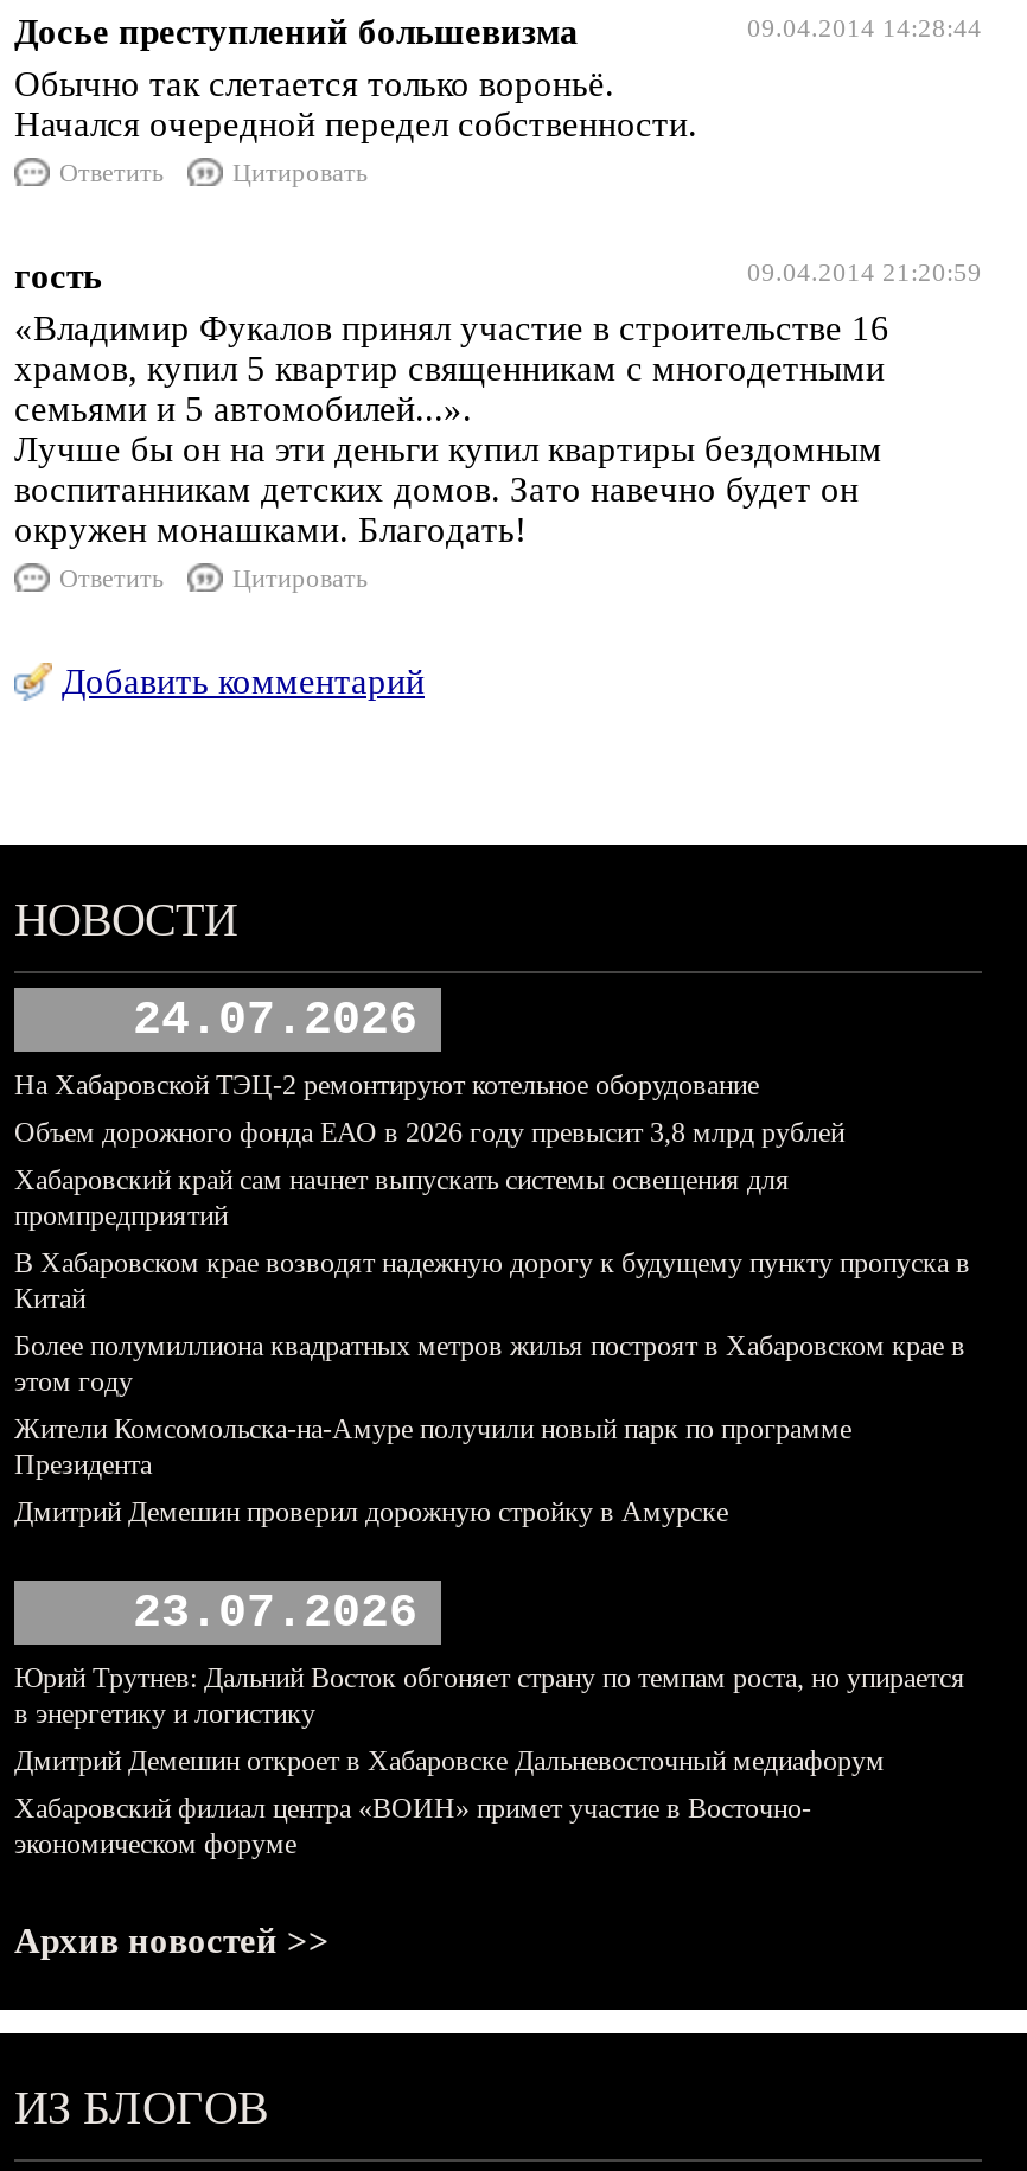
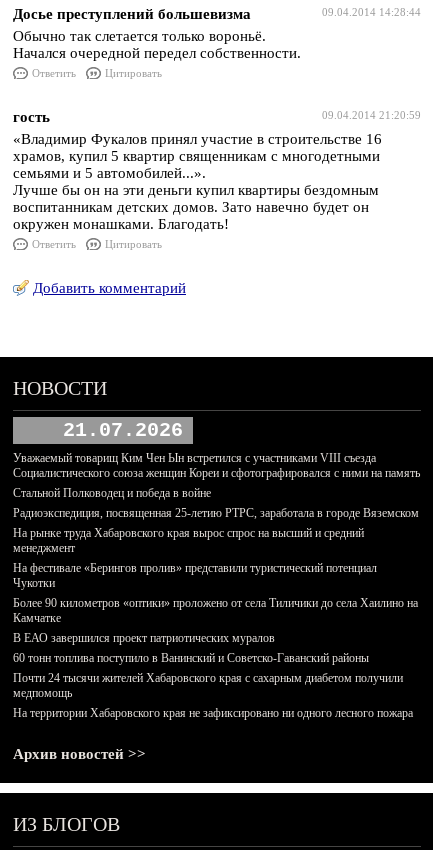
- 24.07.2026
- На Хабаровской ТЭЦ-2 ремонтируют котельное оборудование
- Объем дорожного фонда ЕАО в 2026 году превысит 3,8 млрд рублей
- Хабаровский край сам начнет выпускать системы освещения для
- промпредприятий
- В Хабаровском крае возводят надежную дорогу к будущему пункту пропуска в
- Китай
- Более полумиллиона квадратных метров жилья построят в Хабаровском крае в
- этом году
- Жители Комсомольска-на-Амуре получили новый парк по программе
- Президента
- Дмитрий Демешин проверил дорожную стройку в Амурске
- 23.07.2026
- Юрий Трутнев: Дальний Восток обгоняет страну по темпам роста, но упирается
- в энергетику и логистику
- Дмитрий Демешин откроет в Хабаровске Дальневосточный медиафорум
- Хабаровский филиал центра «ВОИН» примет участие в Восточно-
- экономическом форуме
+ 21.07.2026
+ Уважаемый товарищ Ким Чен Ын встретился с участниками VIII съезда
+ Социалистического союза женщин Кореи и сфотографировался с ними на память
+ Стальной Полководец и победа в войне
+ Радиоэкспедиция, посвященная 25-летию РТРС, заработала в городе Вяземском
+ На рынке труда Хабаровского края вырос спрос на высший и средний
+ менеджмент
+ На фестивале «Берингов пролив» представили туристический потенциал
+ Чукотки
+ Более 90 километров «оптики» проложено от села Тиличики до села Хаилино на
+ Камчатке
+ В ЕАО завершился проект патриотических муралов
+ 60 тонн топлива поступило в Ванинский и Советско-Гаванский районы
+ Почти 24 тысячи жителей Хабаровского края с сахарным диабетом получили
+ медпомощь
+ На территории Хабаровского края не зафиксировано ни одного лесного пожара
